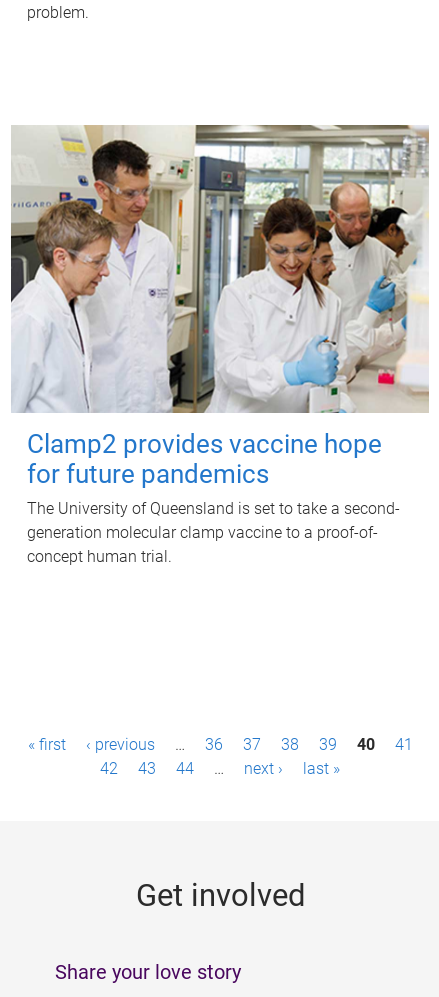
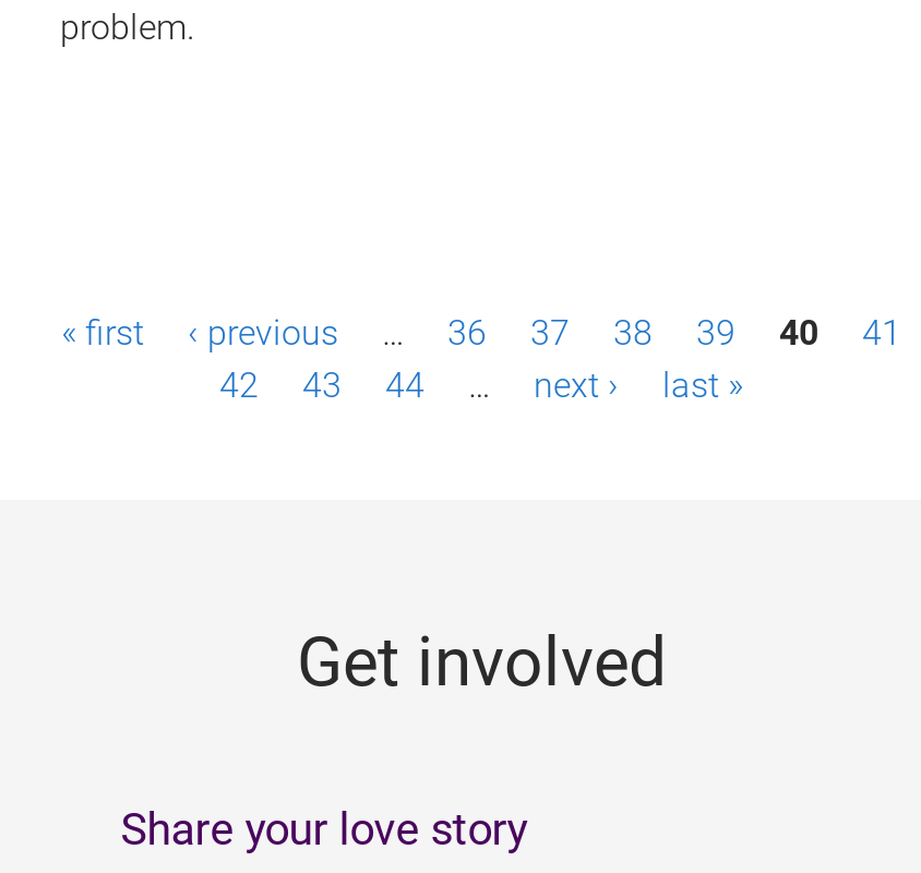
- [image]
- Clamp2 provides vaccine hope
- for future pandemics
- The University of Queensland is set to take a second-
- generation molecular clamp vaccine to a proof-of-
- concept human trial.
